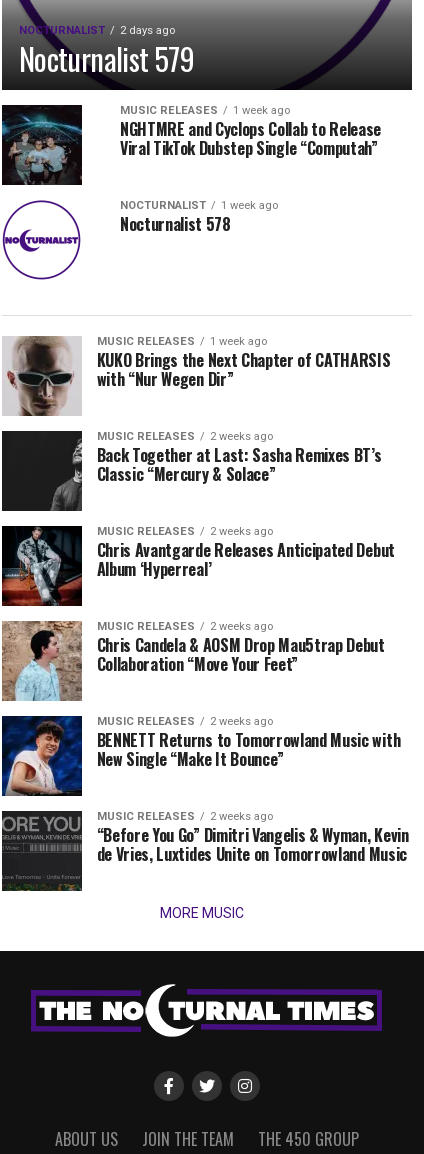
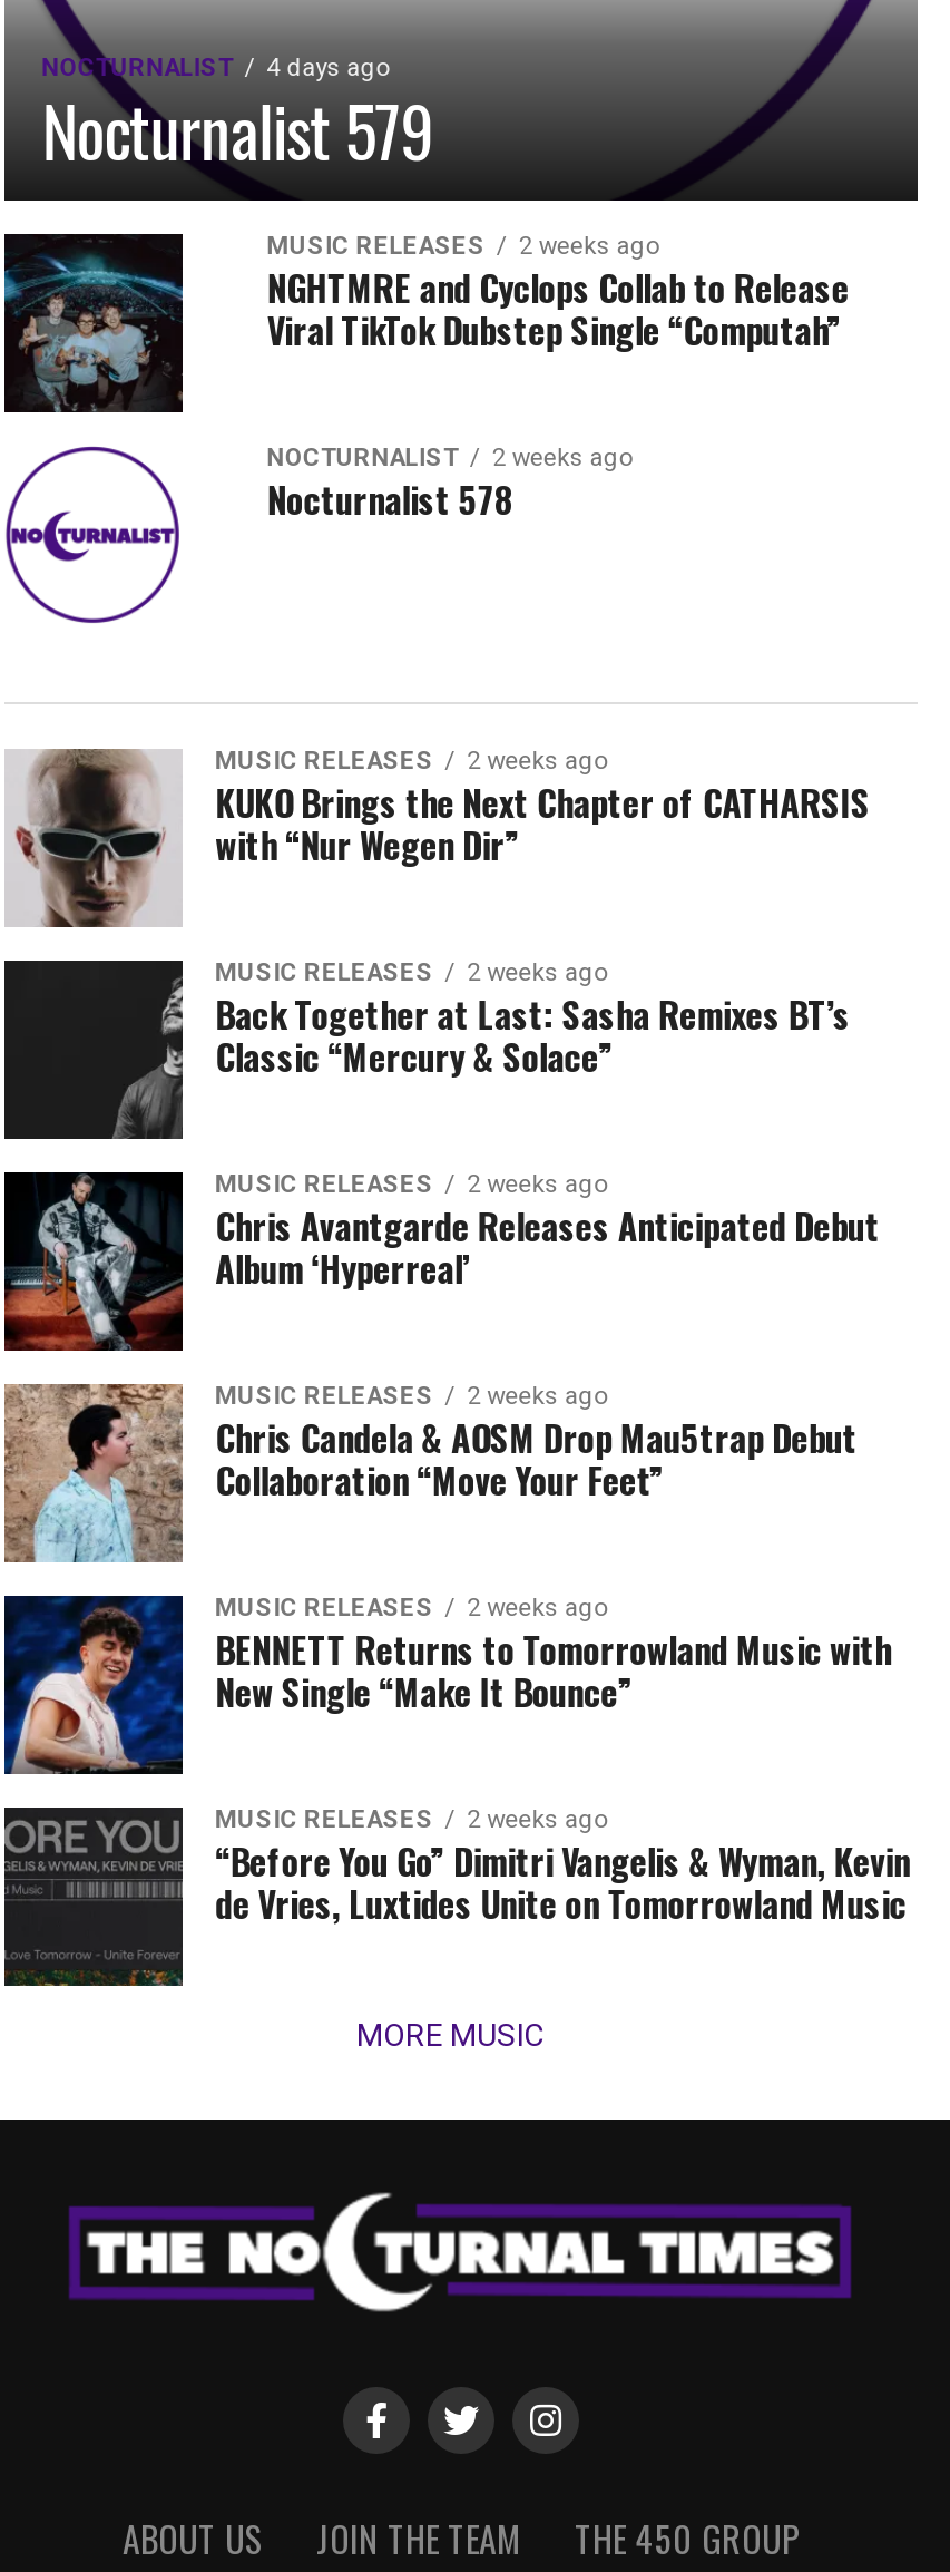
- NOCTURNALIST 2 days ago
+ NOCTURNALIST 4 days ago

- MUSIC RELEASES 1 week ago
+ MUSIC RELEASES 2 weeks ago

- NOCTURNALIST 1 week ago
+ NOCTURNALIST 2 weeks ago

- MUSIC RELEASES 1 week ago
+ MUSIC RELEASES 2 weeks ago
